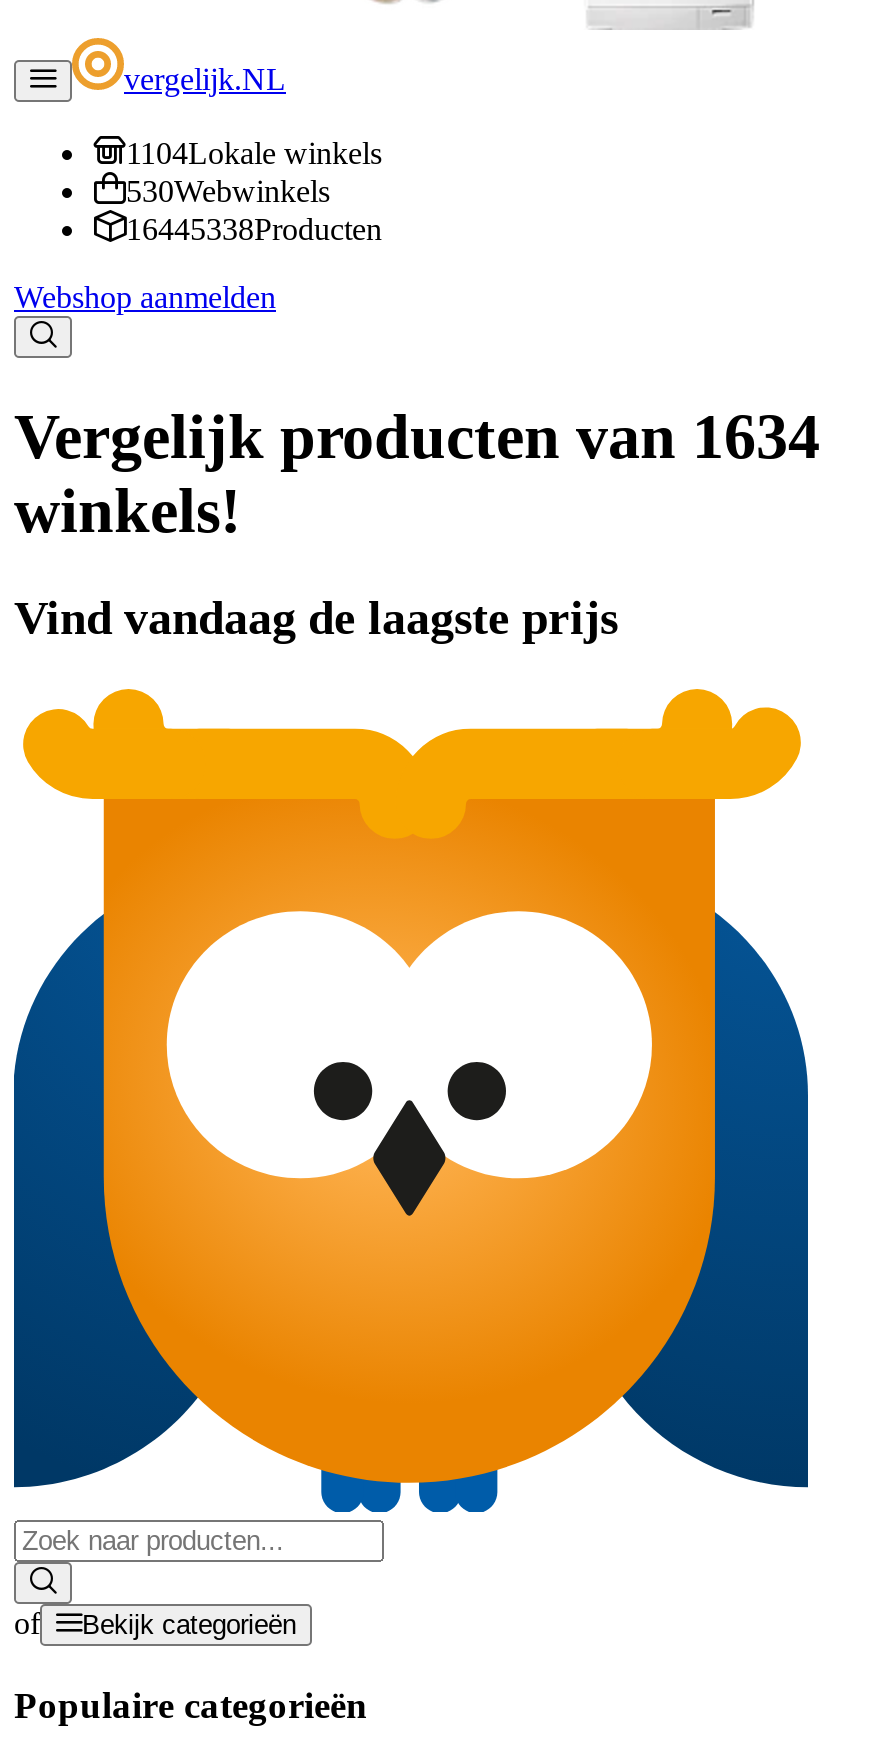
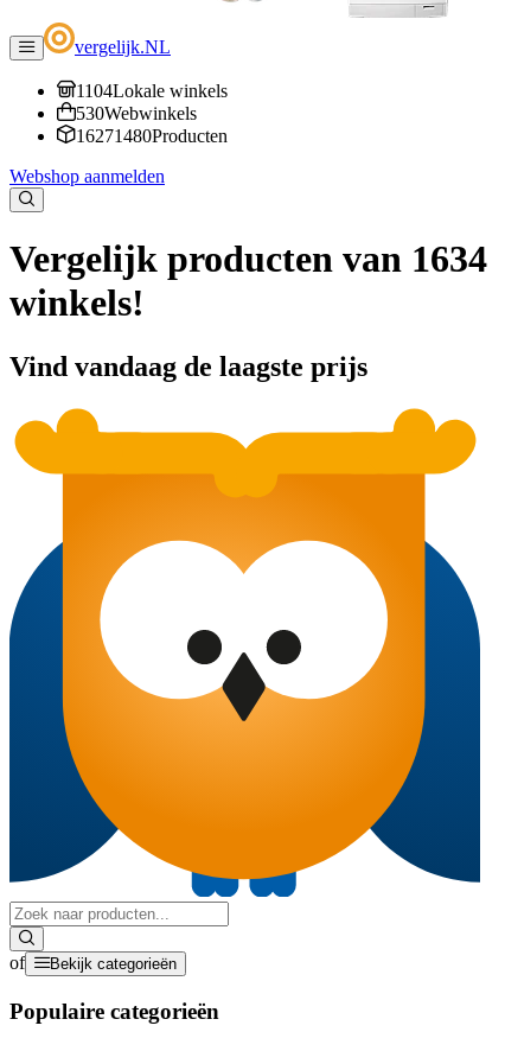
- 16445338Producten
+ 16271480Producten
